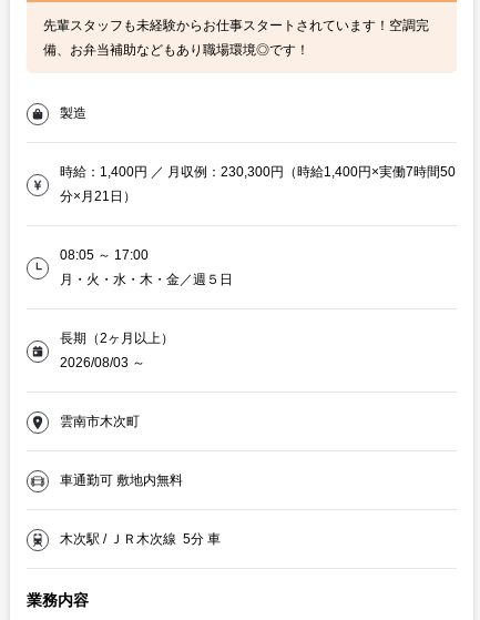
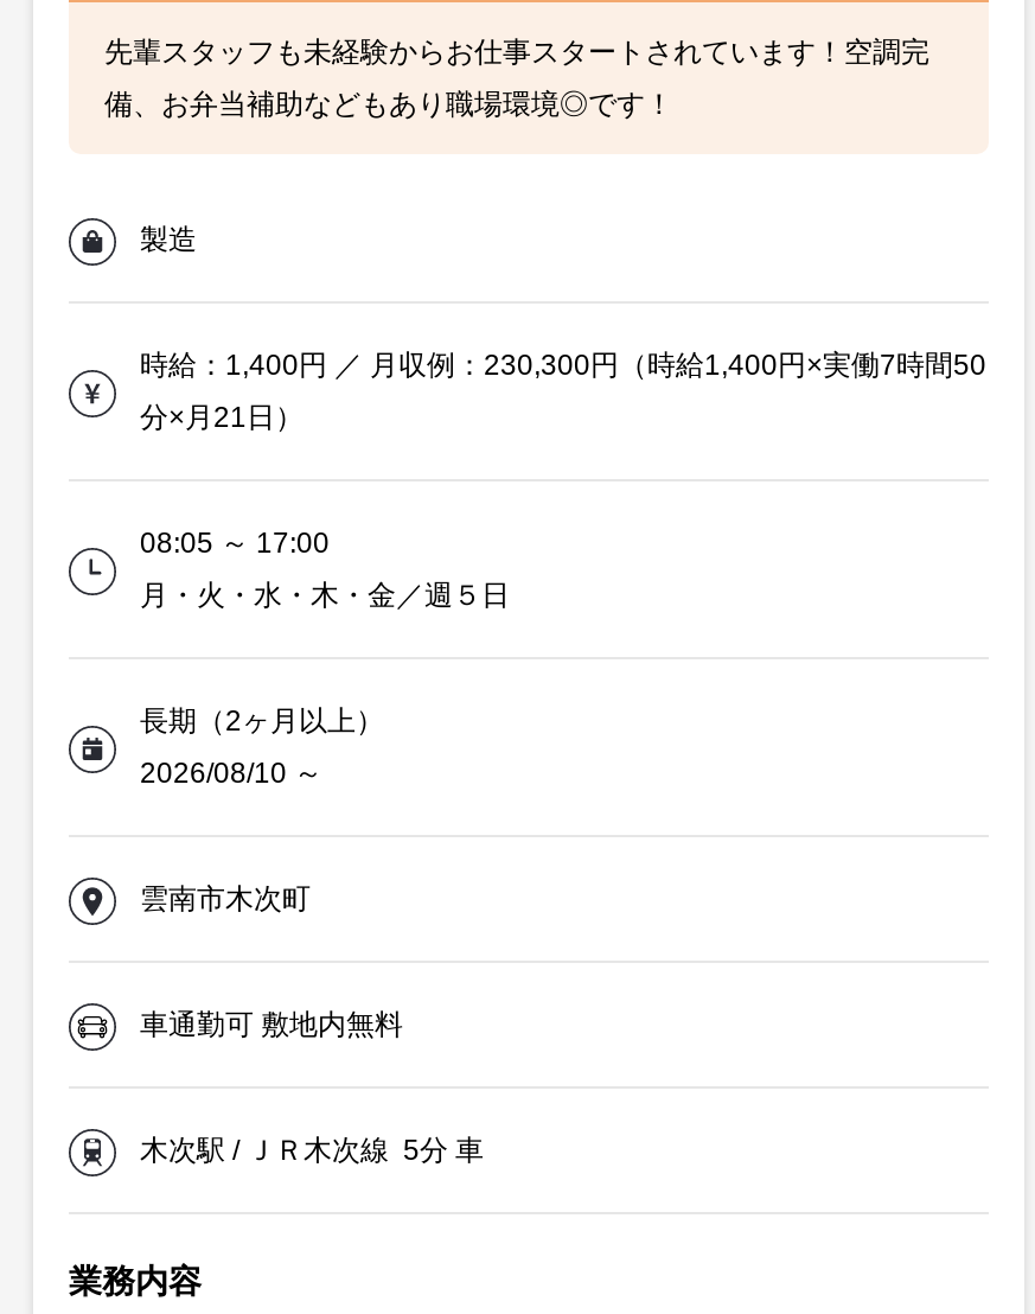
- 2026/08/03 ～
+ 2026/08/10 ～
